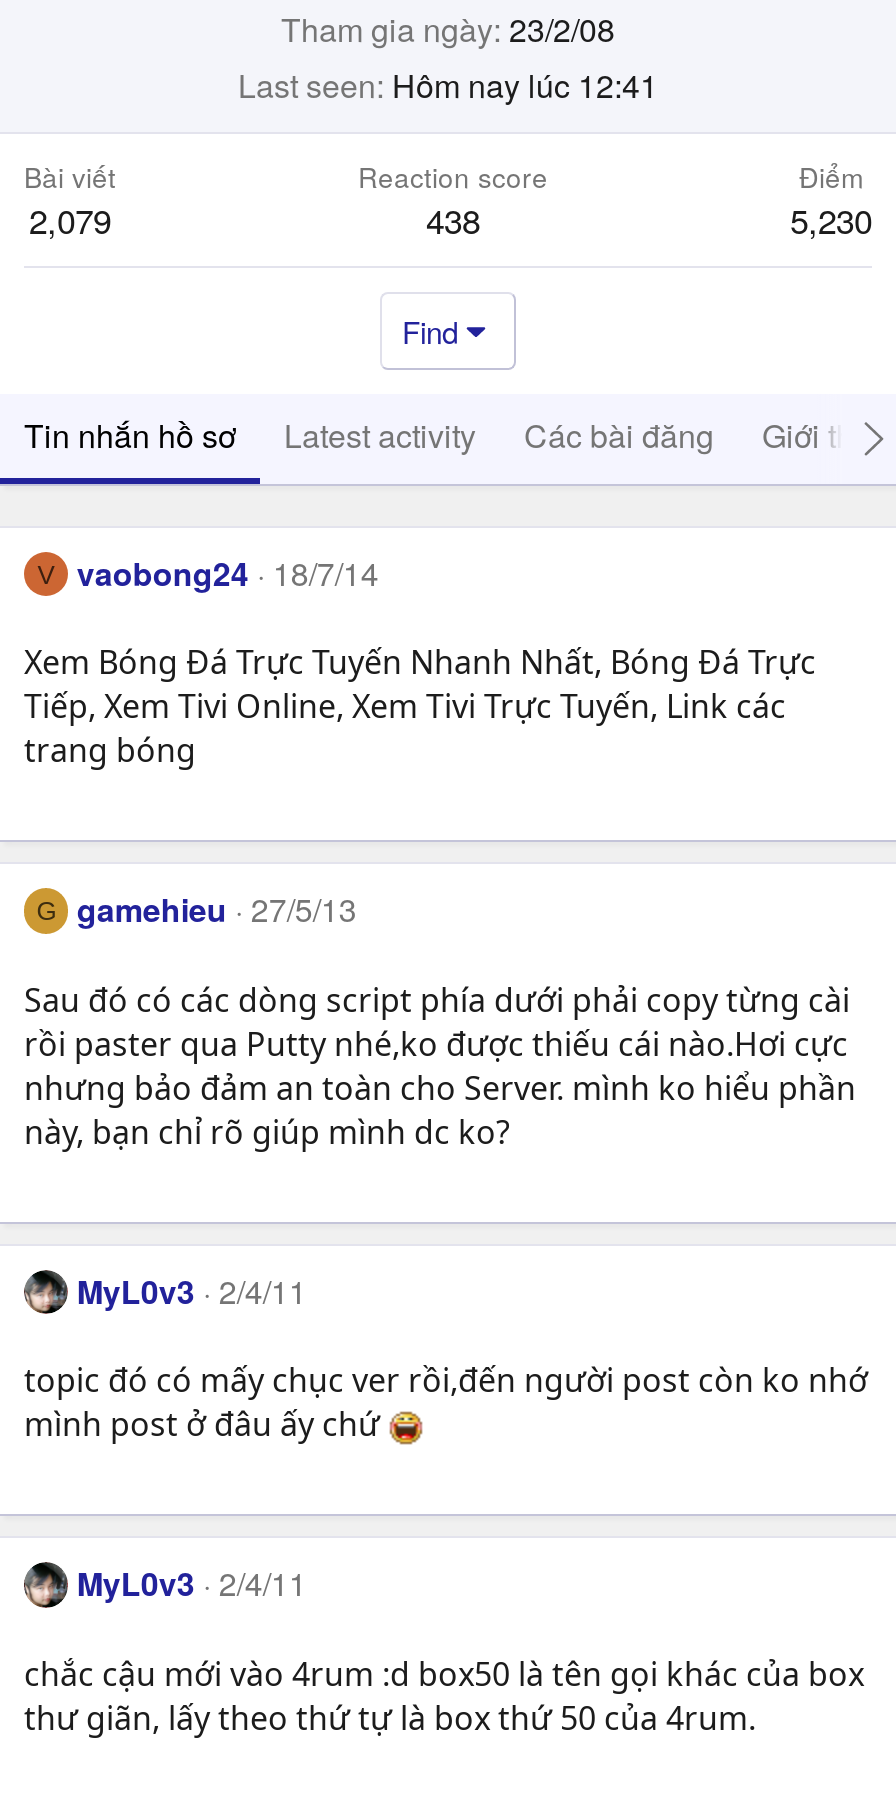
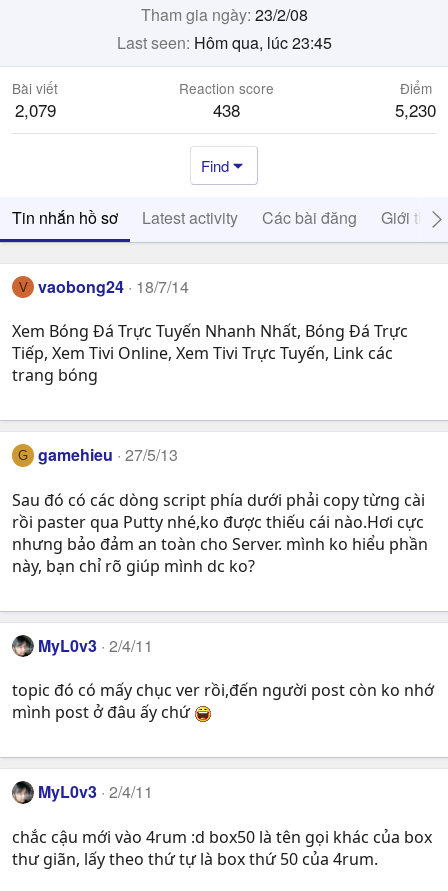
- Last seen Hôm nay lúc 12:41
+ Last seen Hôm qua, lúc 23:45
